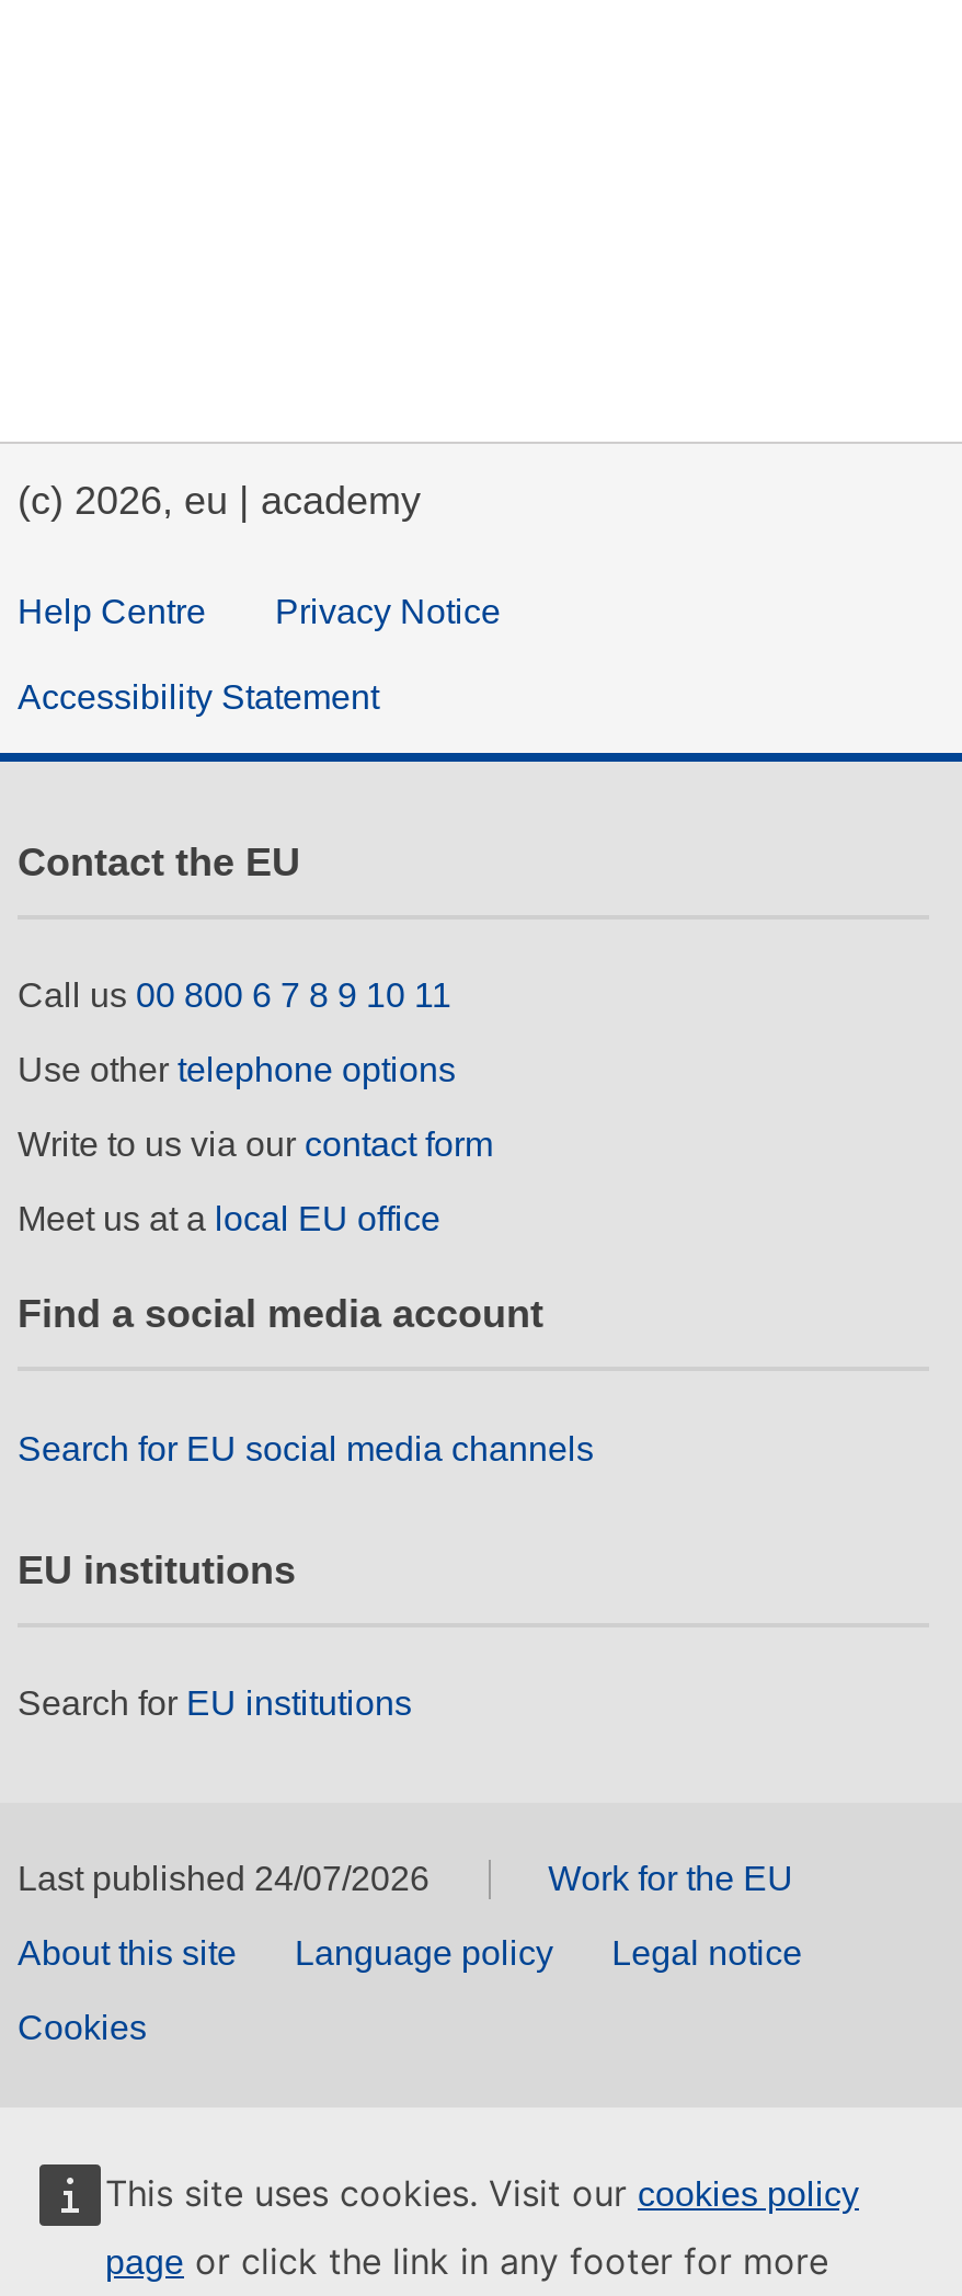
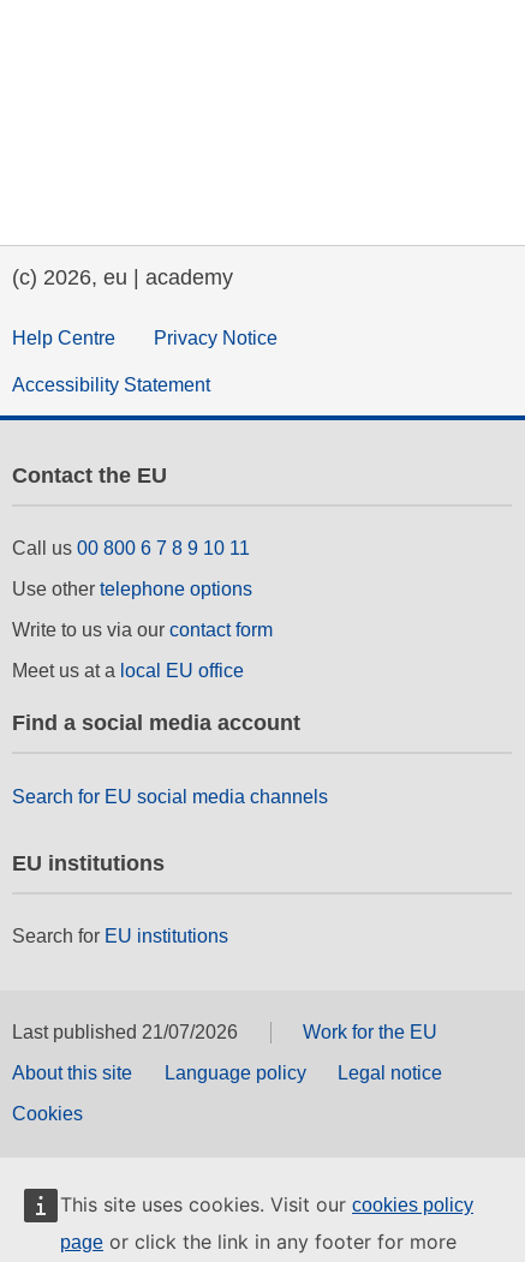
- Last published 24/07/2026
+ Last published 21/07/2026
